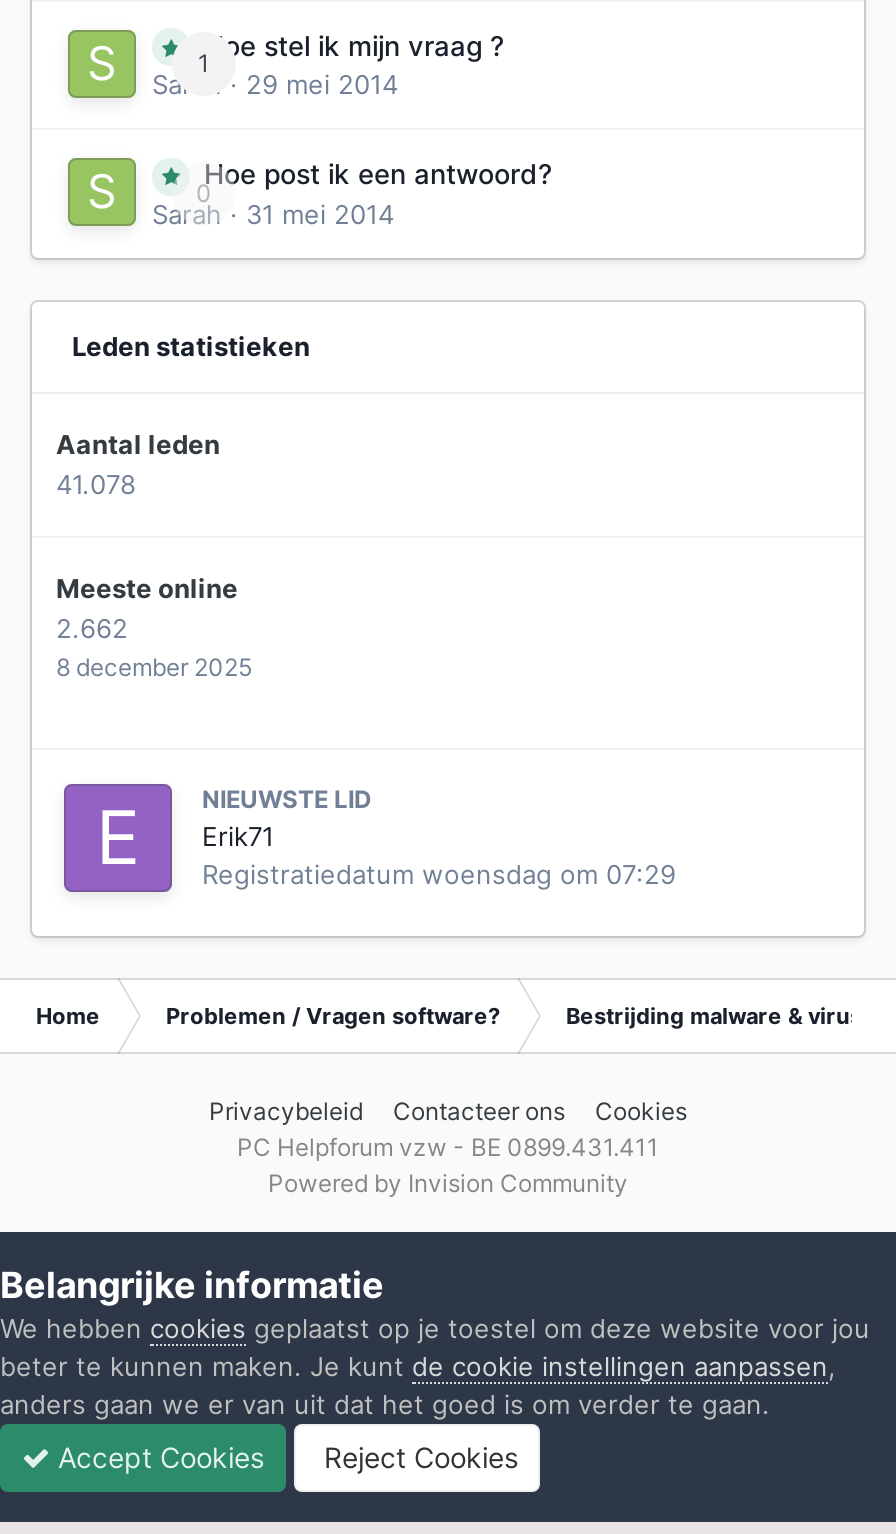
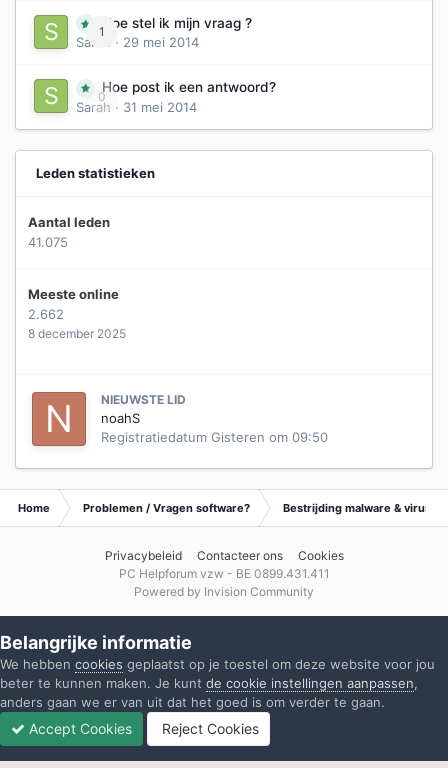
- 41.078
+ 41.075

- [image]
- Erik71
- Registratiedatum woensdag om 07:29
+ [image]
+ noahS
+ Registratiedatum Gisteren om 09:50
